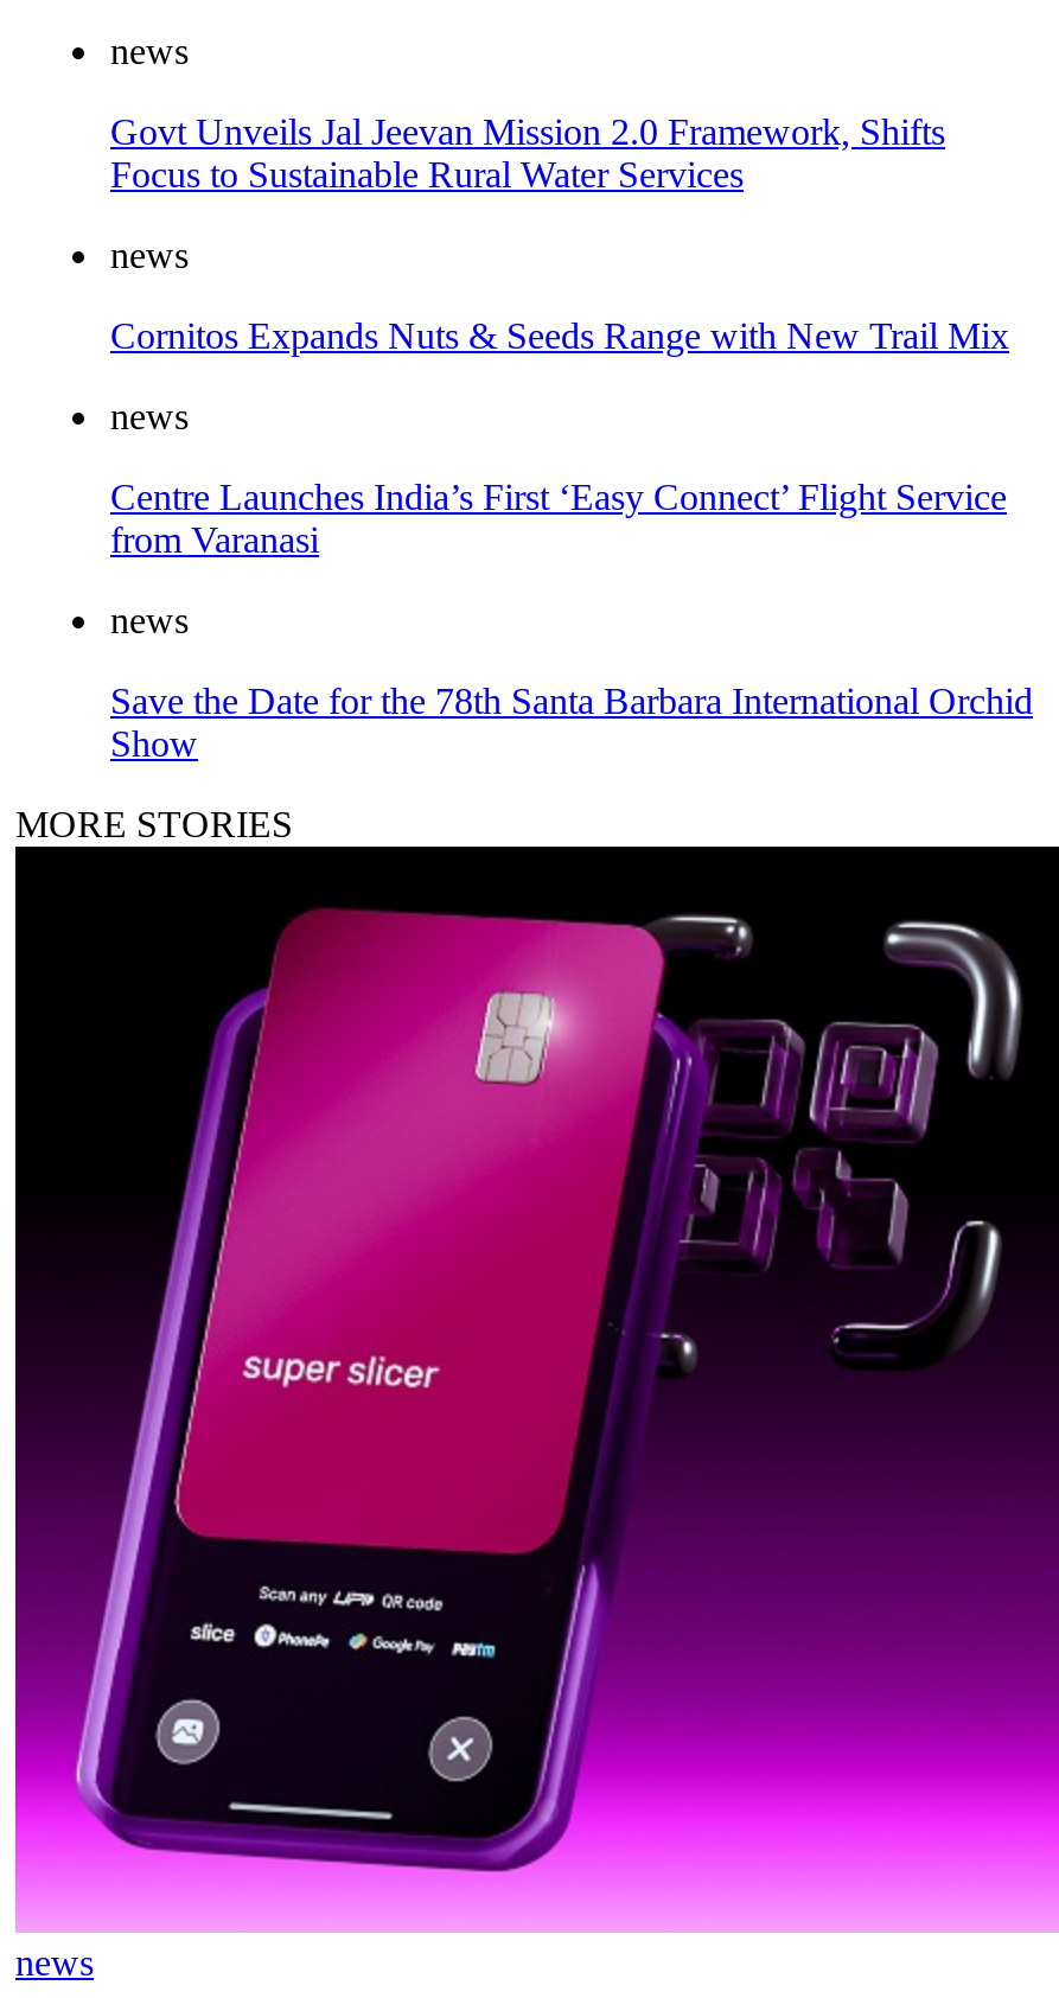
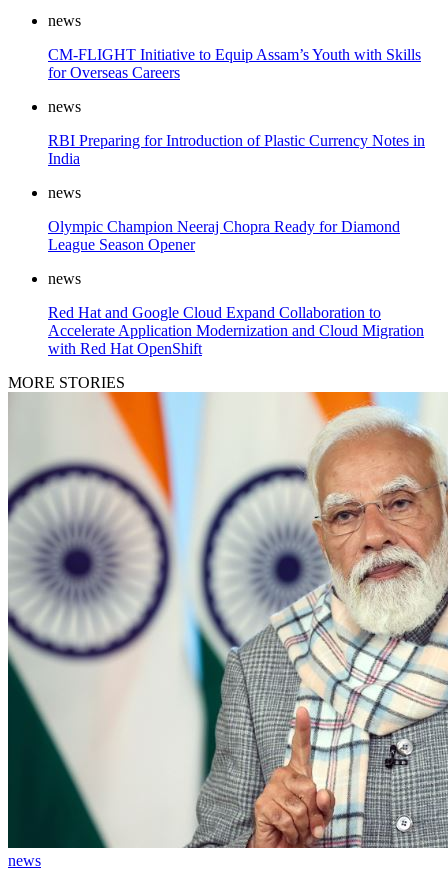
- Govt Unveils Jal Jeevan Mission 2.0 Framework, Shifts
- Focus to Sustainable Rural Water Services
+ CM-FLIGHT Initiative to Equip Assam’s Youth with Skills
+ for Overseas Careers

- Cornitos Expands Nuts & Seeds Range with New Trail Mix
+ RBI Preparing for Introduction of Plastic Currency Notes in
+ India

- Centre Launches India’s First ‘Easy Connect’ Flight Service
- from Varanasi
+ Olympic Champion Neeraj Chopra Ready for Diamond
+ League Season Opener

- Save the Date for the 78th Santa Barbara International Orchid
- Show
+ Red Hat and Google Cloud Expand Collaboration to
+ Accelerate Application Modernization and Cloud Migration
+ with Red Hat OpenShift

- [image]
+ [image]
